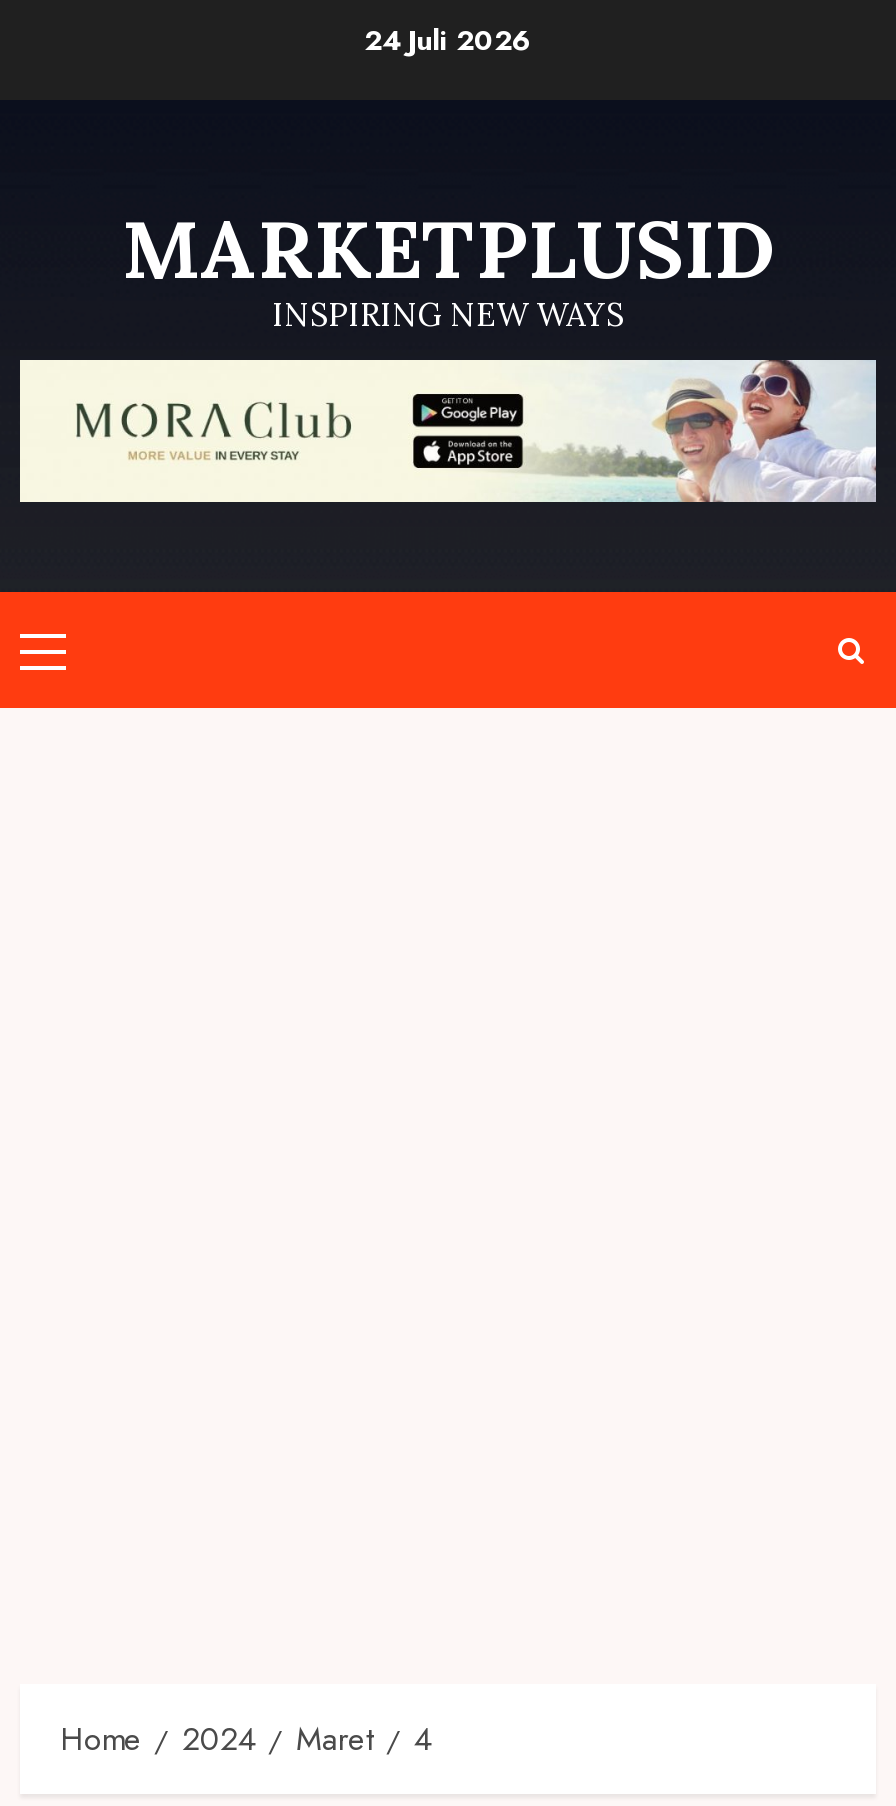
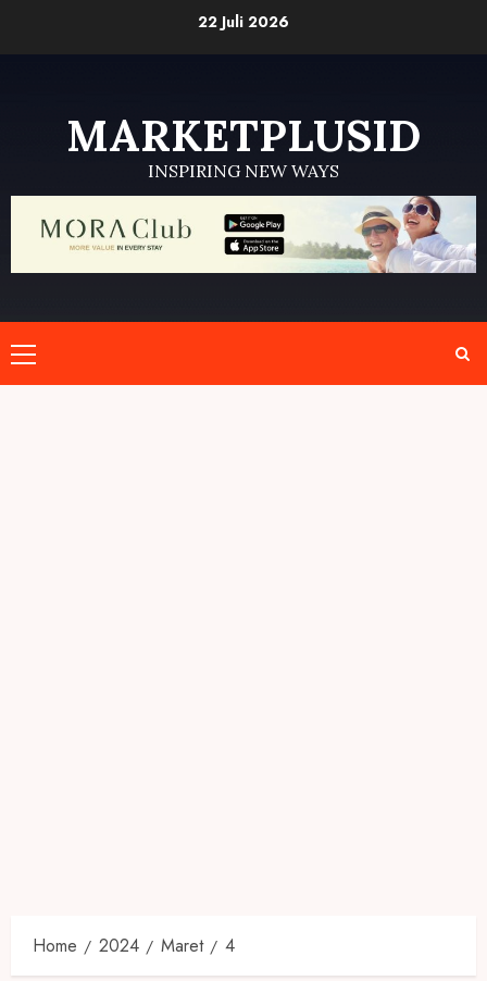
- 24 Juli 2026
+ 22 Juli 2026
